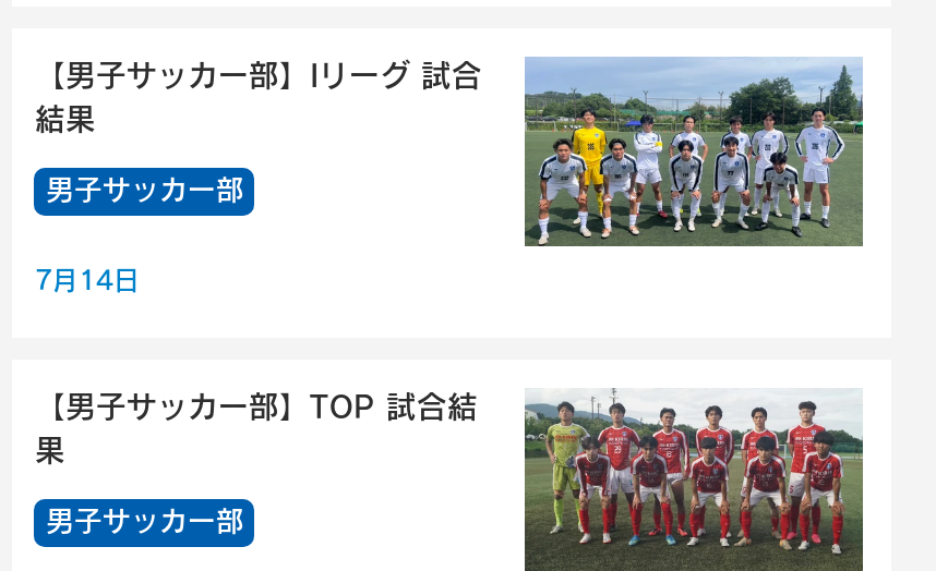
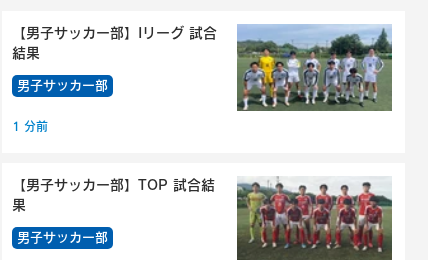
- 7月14日
+ 1 分前
